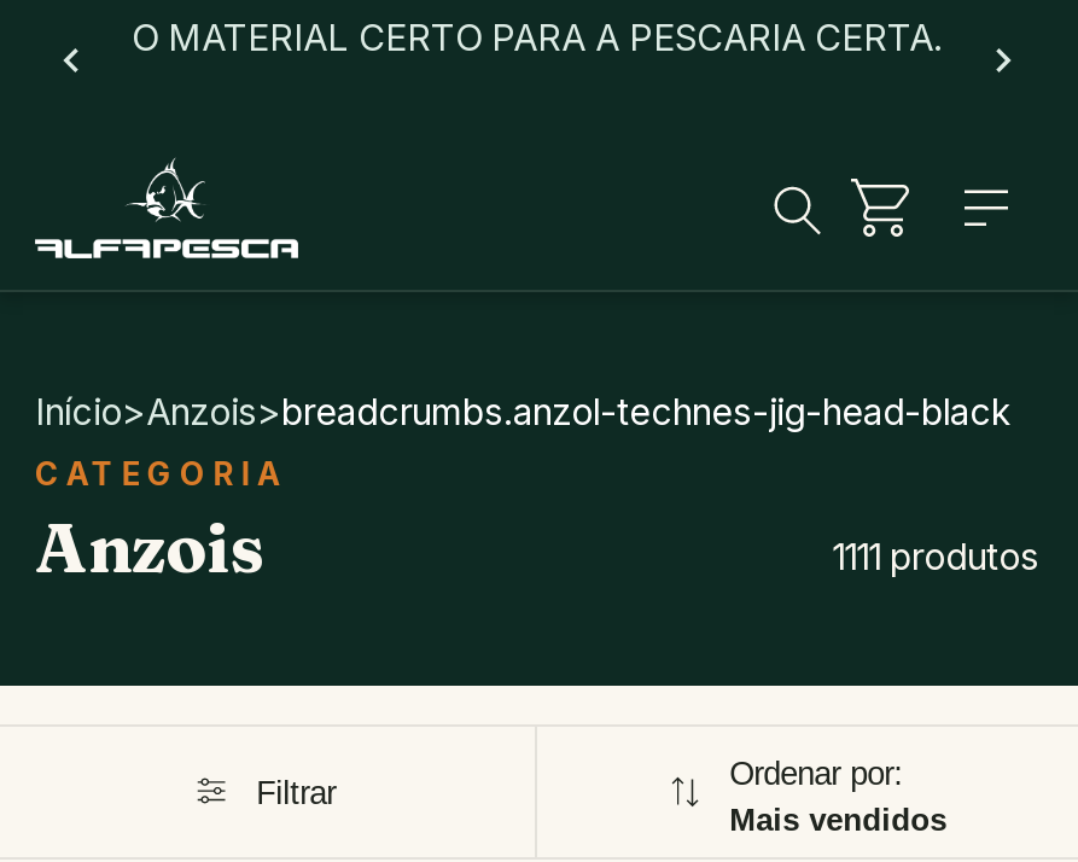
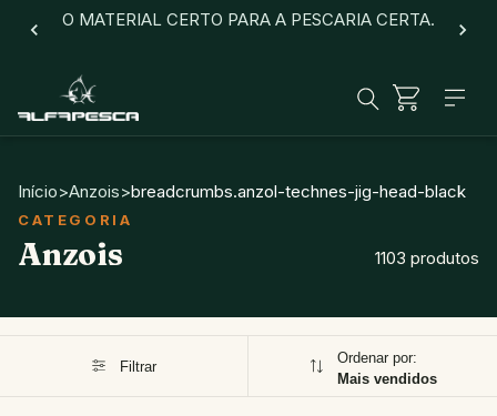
- 1111 produtos
+ 1103 produtos
